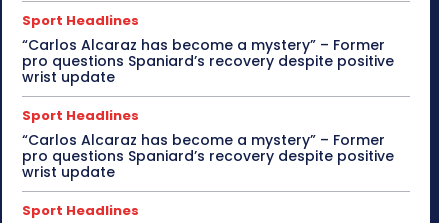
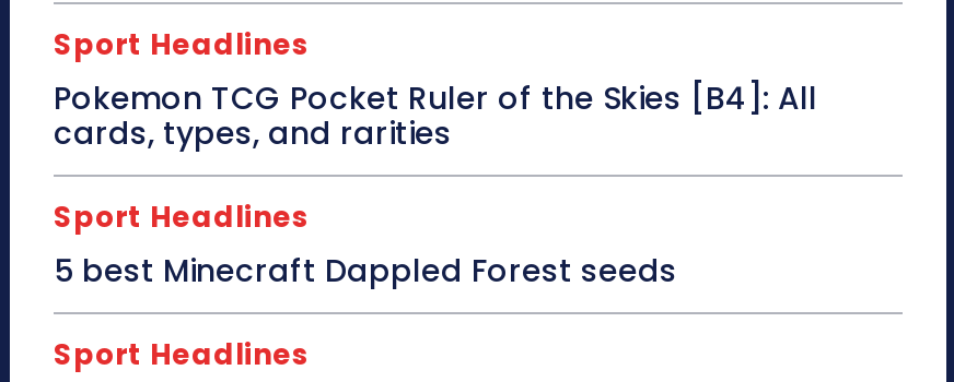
- “Carlos Alcaraz has become a mystery” – Former
- pro questions Spaniard’s recovery despite positive
- wrist update
+ Pokemon TCG Pocket Ruler of the Skies [B4]: All
+ cards, types, and rarities

- “Carlos Alcaraz has become a mystery” – Former
- pro questions Spaniard’s recovery despite positive
- wrist update
+ 5 best Minecraft Dappled Forest seeds
